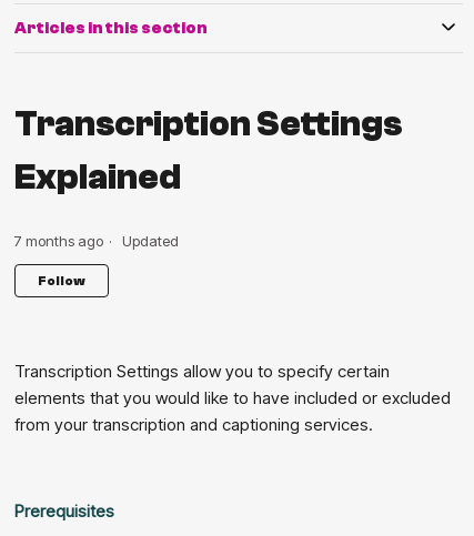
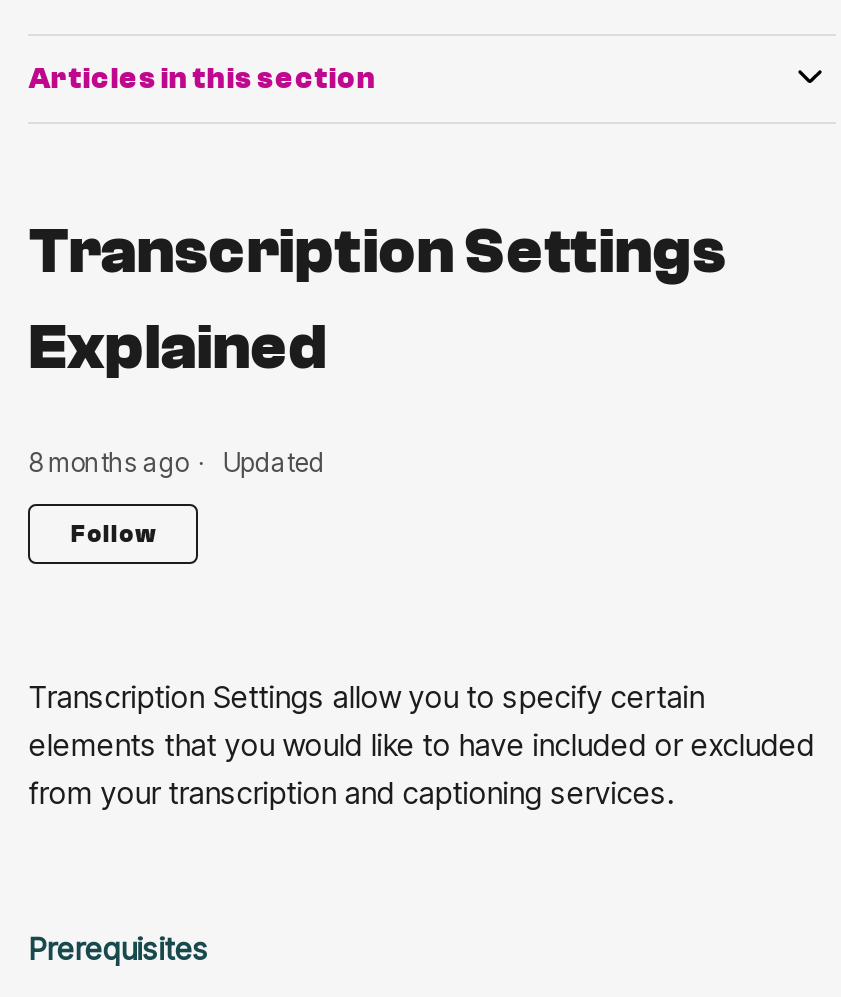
- 7 months ago Updated
+ 8 months ago Updated
